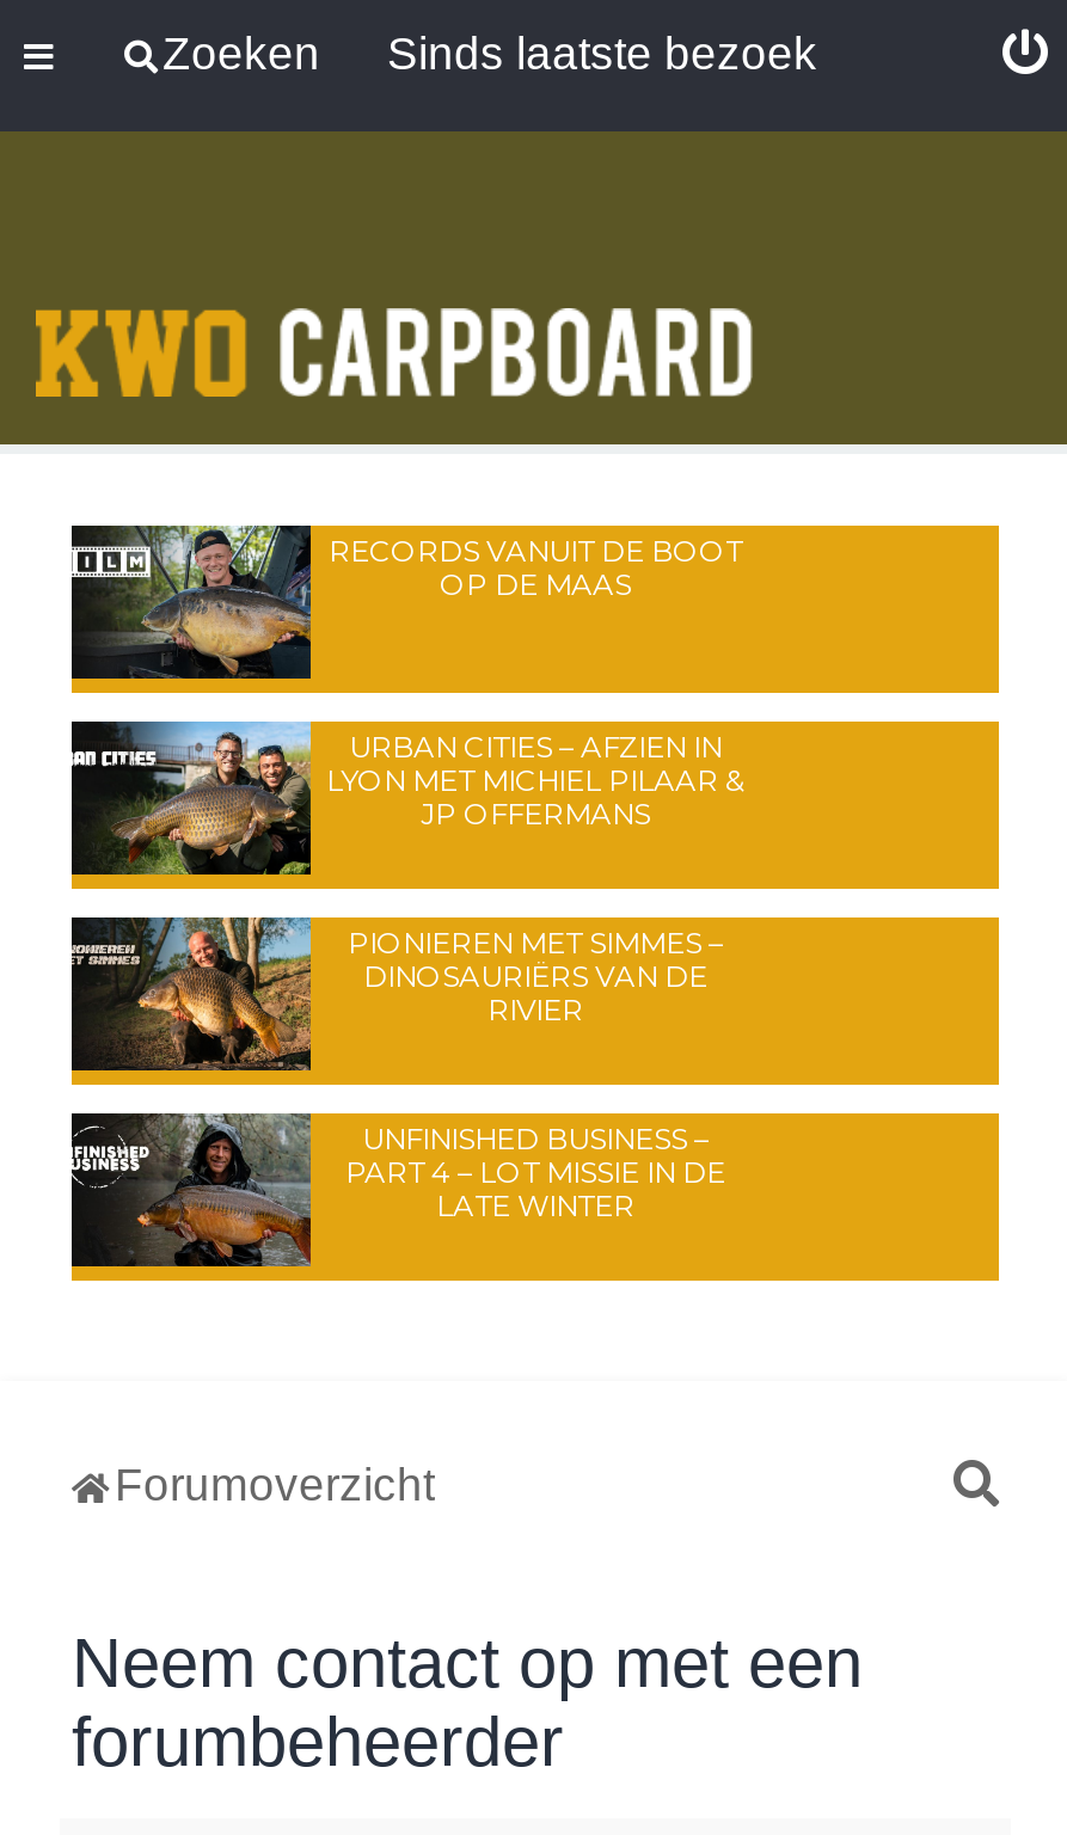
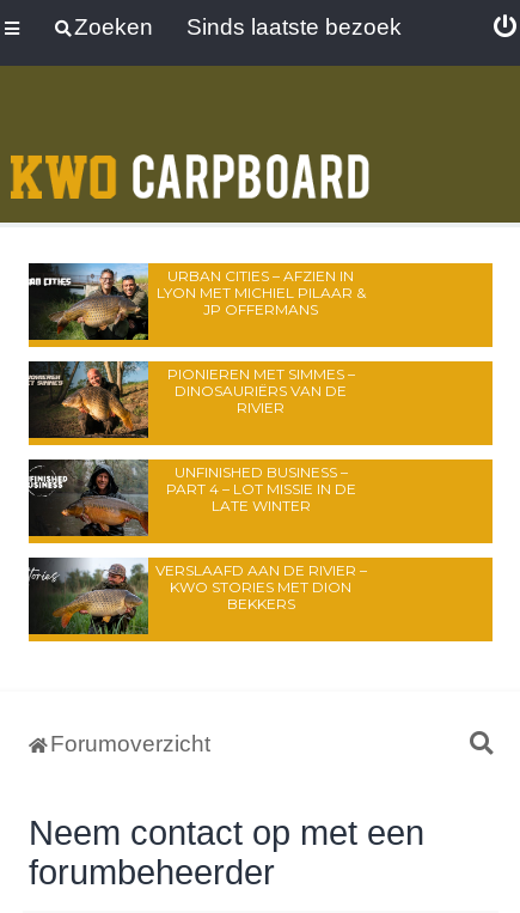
- [image]
- RECORDS VANUIT DE BOOT
- OP DE MAAS

moved up: [image] | URBAN CITIES – AFZIEN IN | LYON MET MICHIEL PILAAR & | ... | PART 4 – LOT MISSIE IN DE | LATE WINTER

+ [image]
+ VERSLAAFD AAN DE RIVIER –
+ KWO STORIES MET DION
+ BEKKERS
